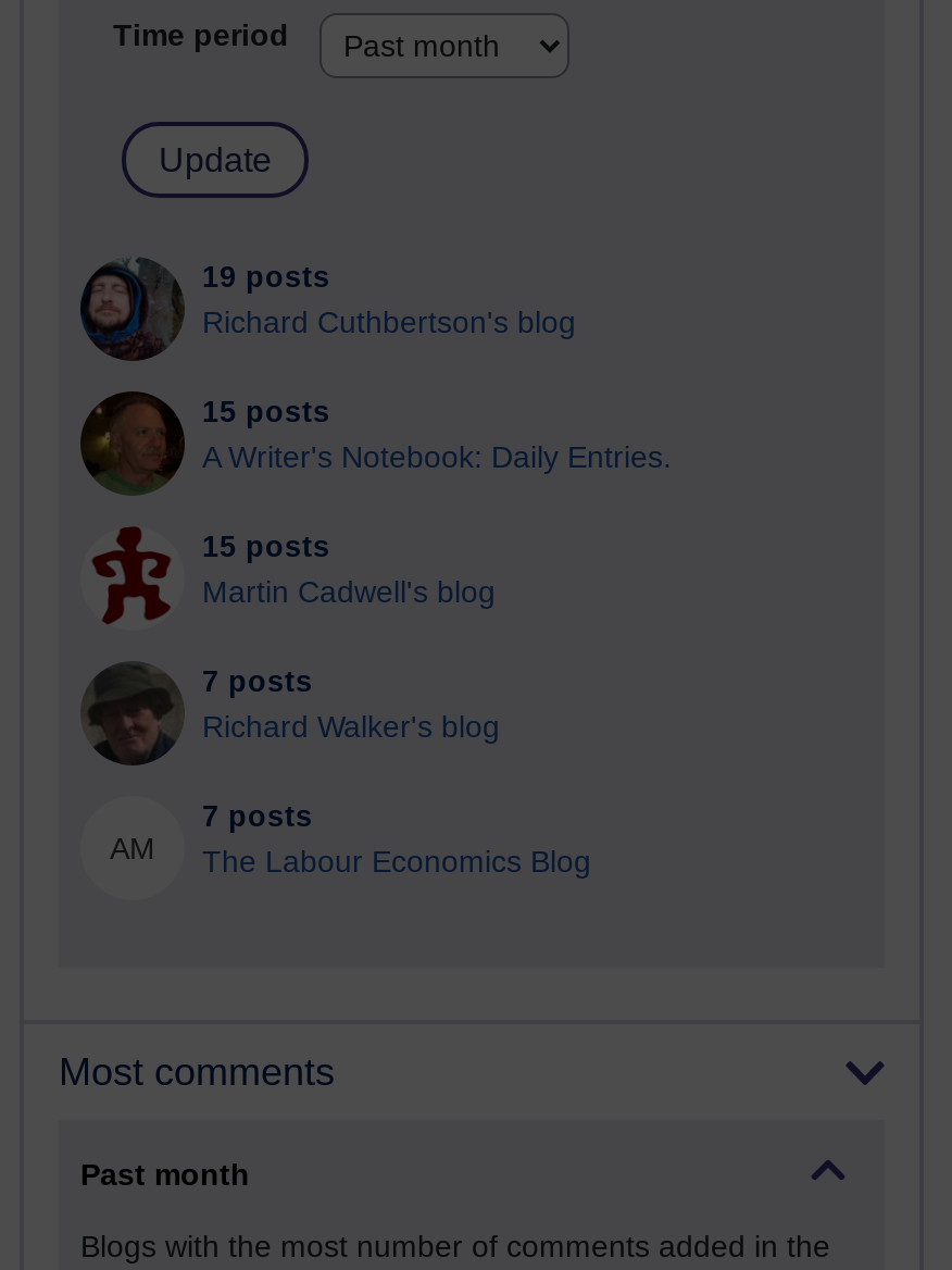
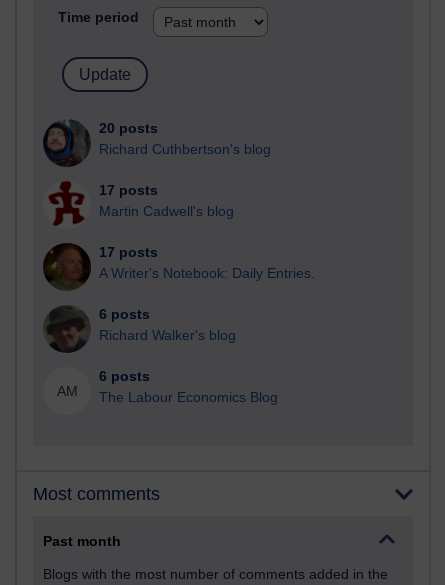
- 19 posts
+ 20 posts

moved down: [image] | A Writer's Notebook: Daily Entries.

- 15 posts
- 15 posts
+ 17 posts

moved up: Martin Cadwell's blog

- 7 posts
+ 17 posts
+ 6 posts

- 7 posts
+ 6 posts
